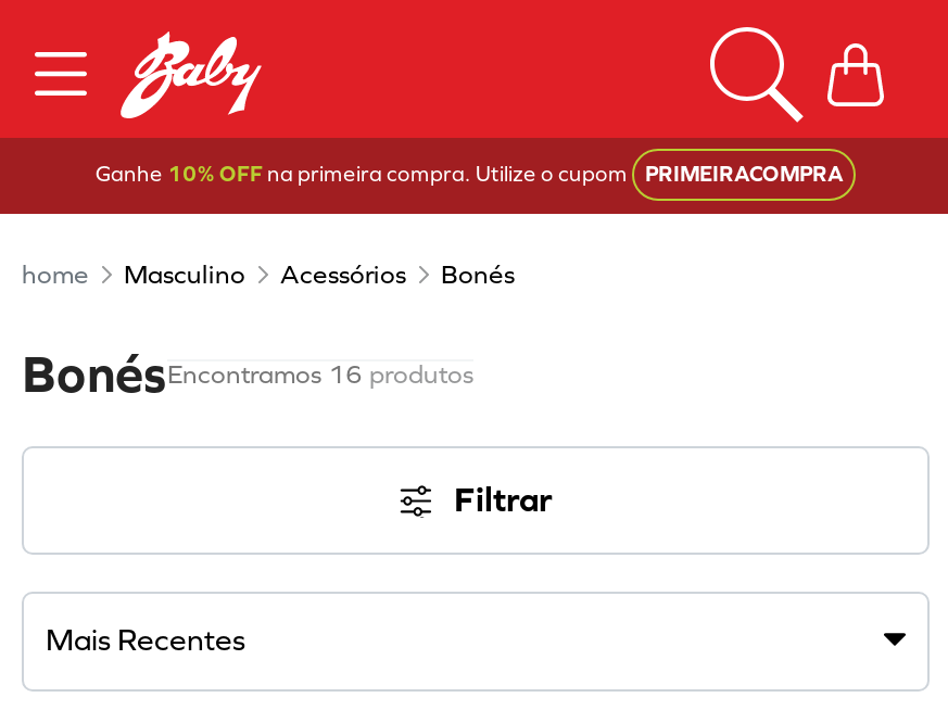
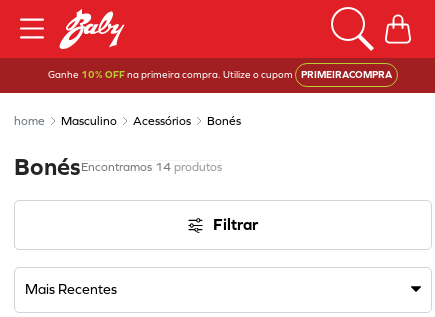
- 16 produtos
+ 14 produtos
